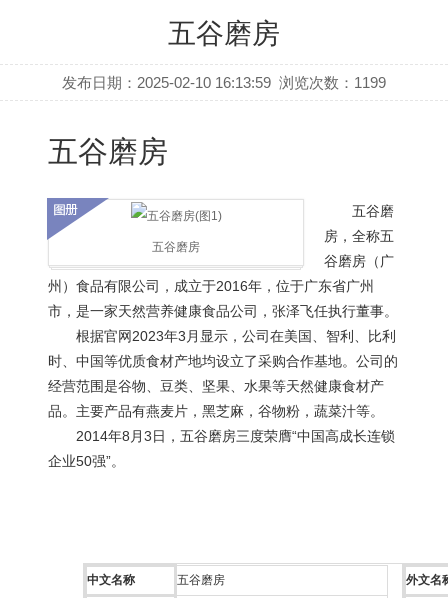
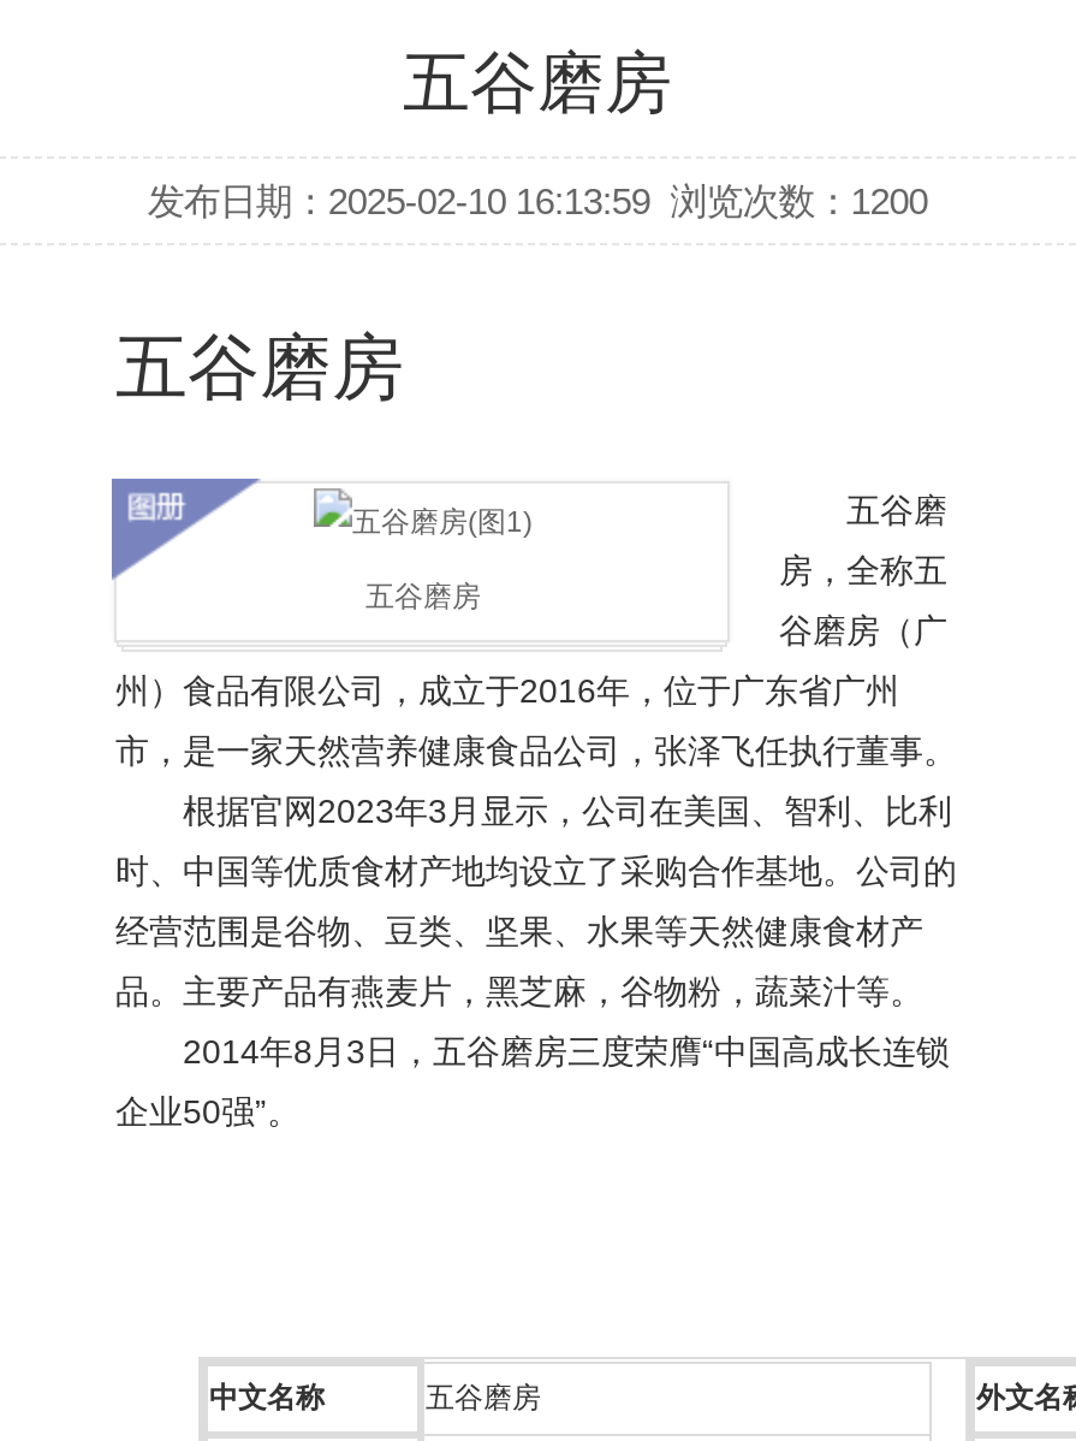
- 发布日期：2025-02-10 16:13:59 浏览次数：1199
+ 发布日期：2025-02-10 16:13:59 浏览次数：1200
